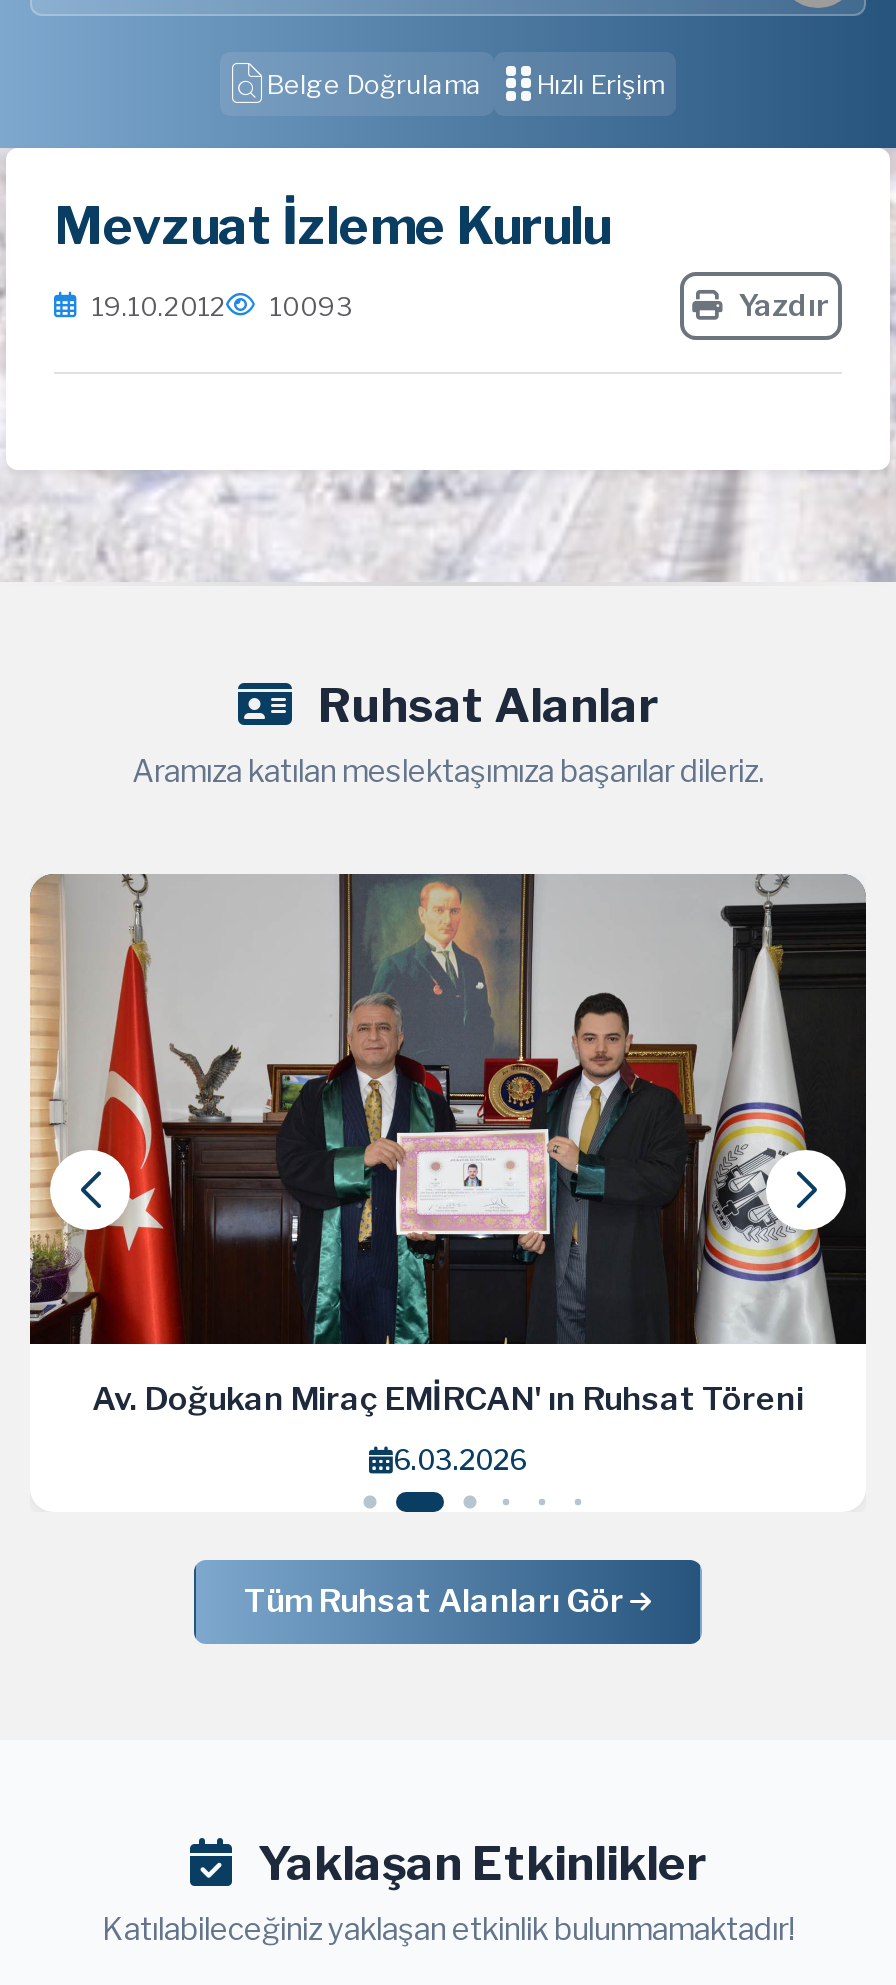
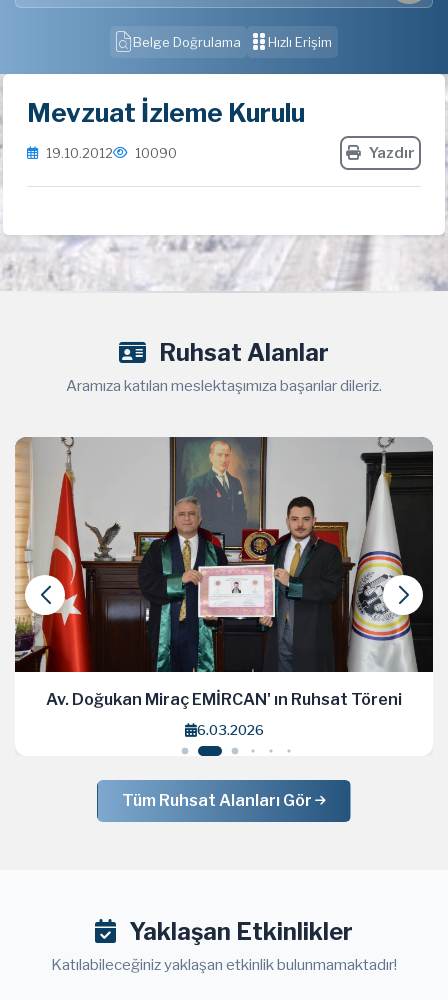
- 19.10.2012 10093
+ 19.10.2012 10090
